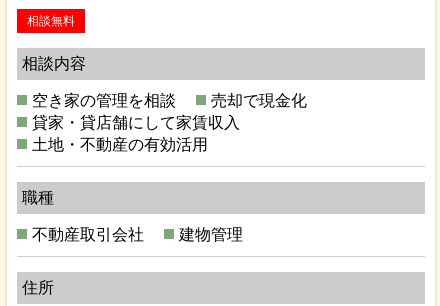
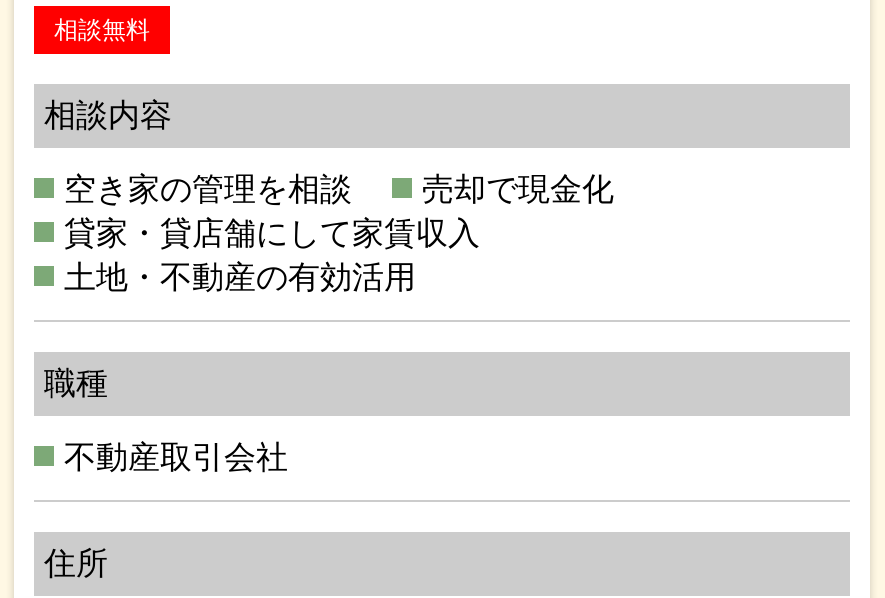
- 建物管理
